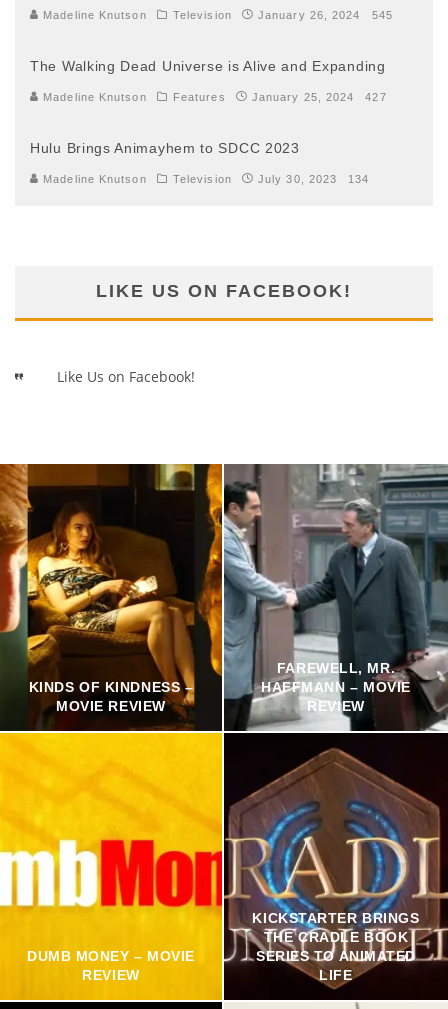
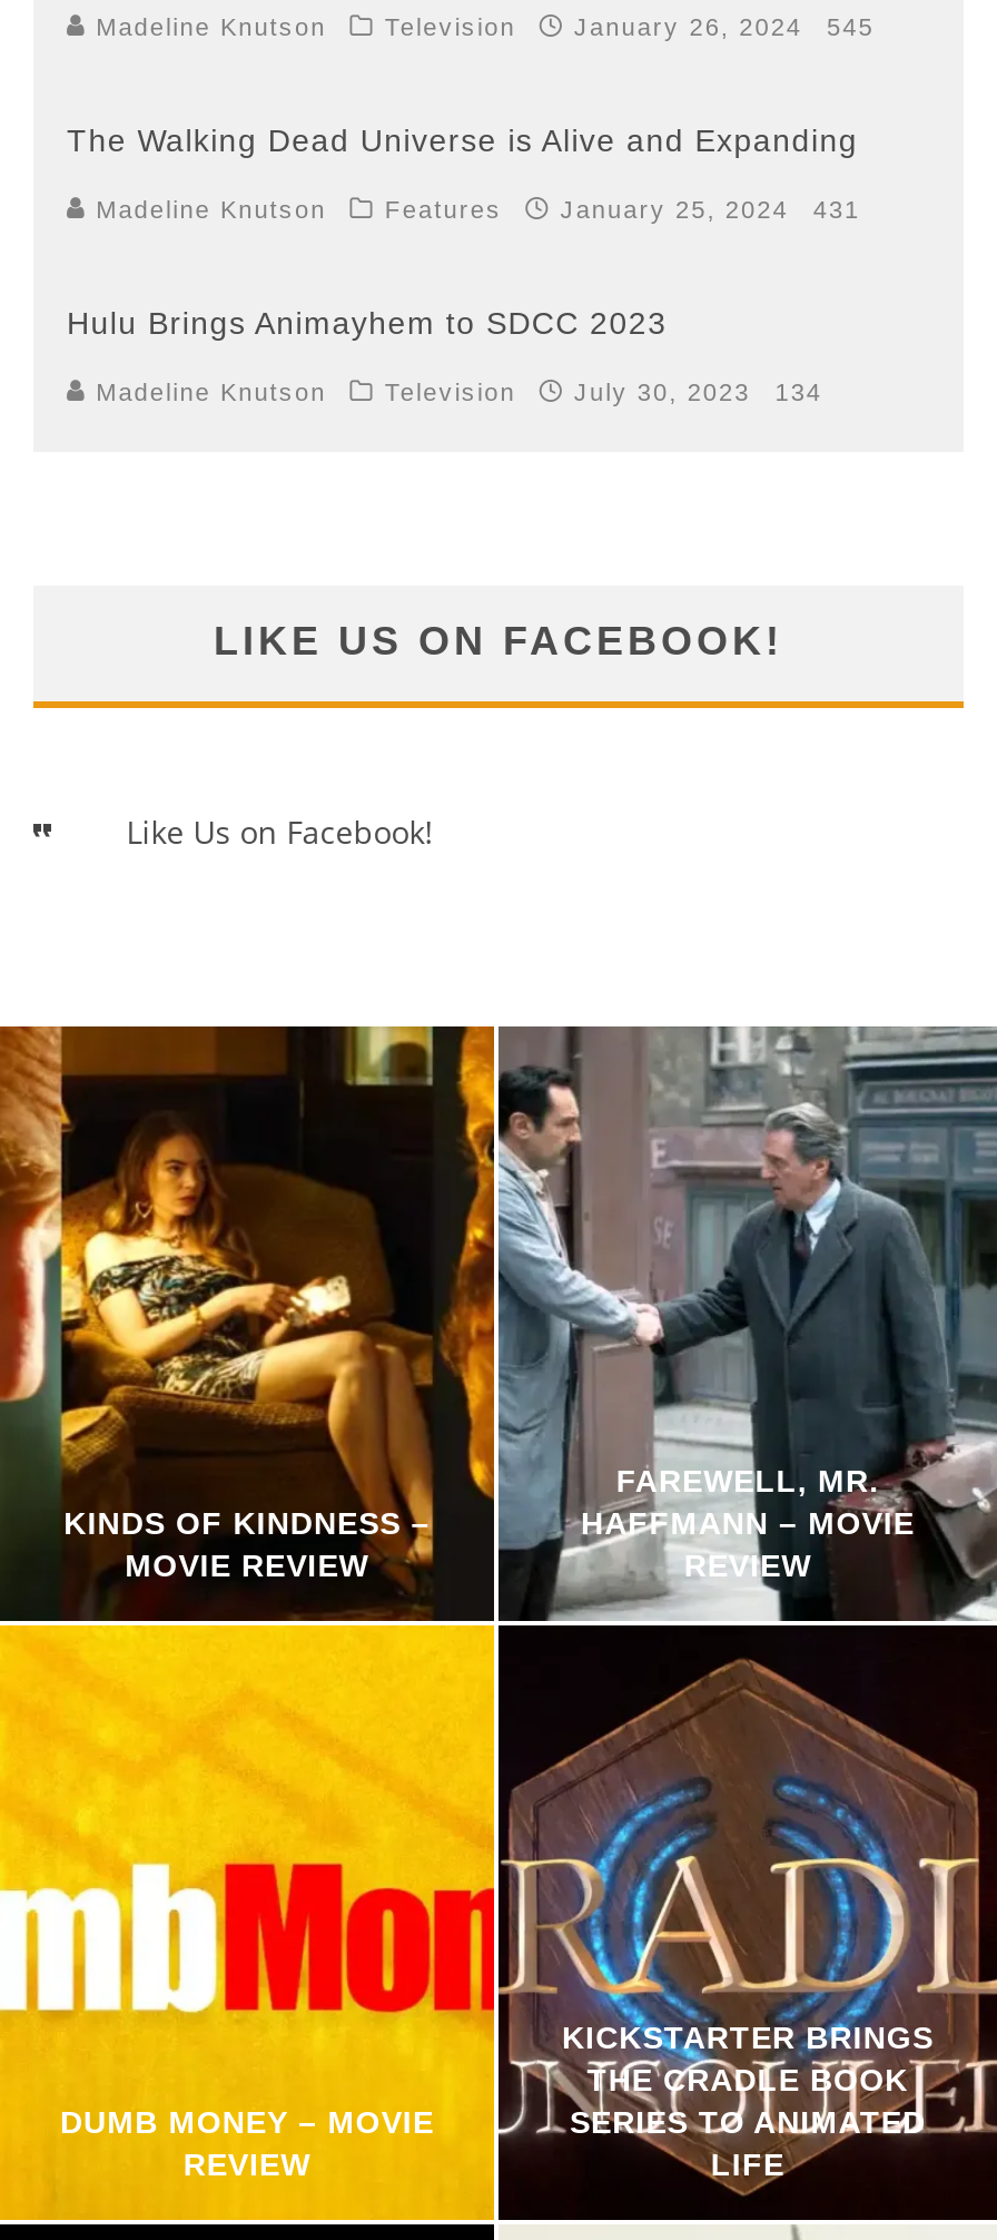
- January 25, 2024 427
+ January 25, 2024 431
